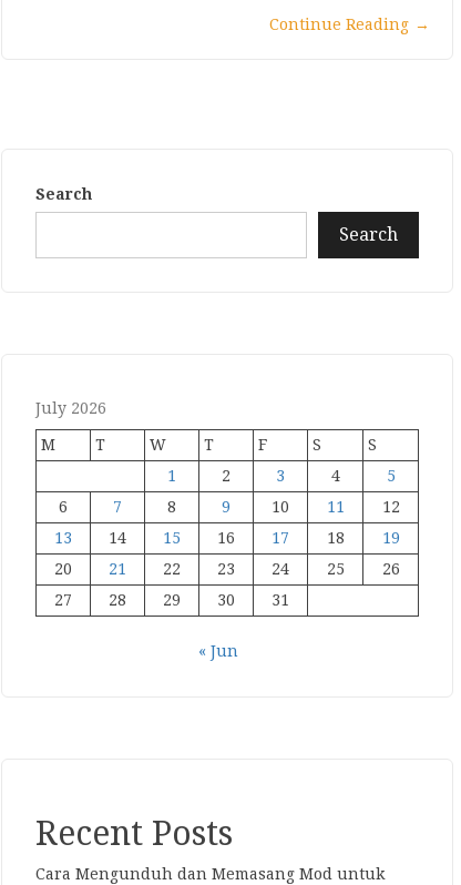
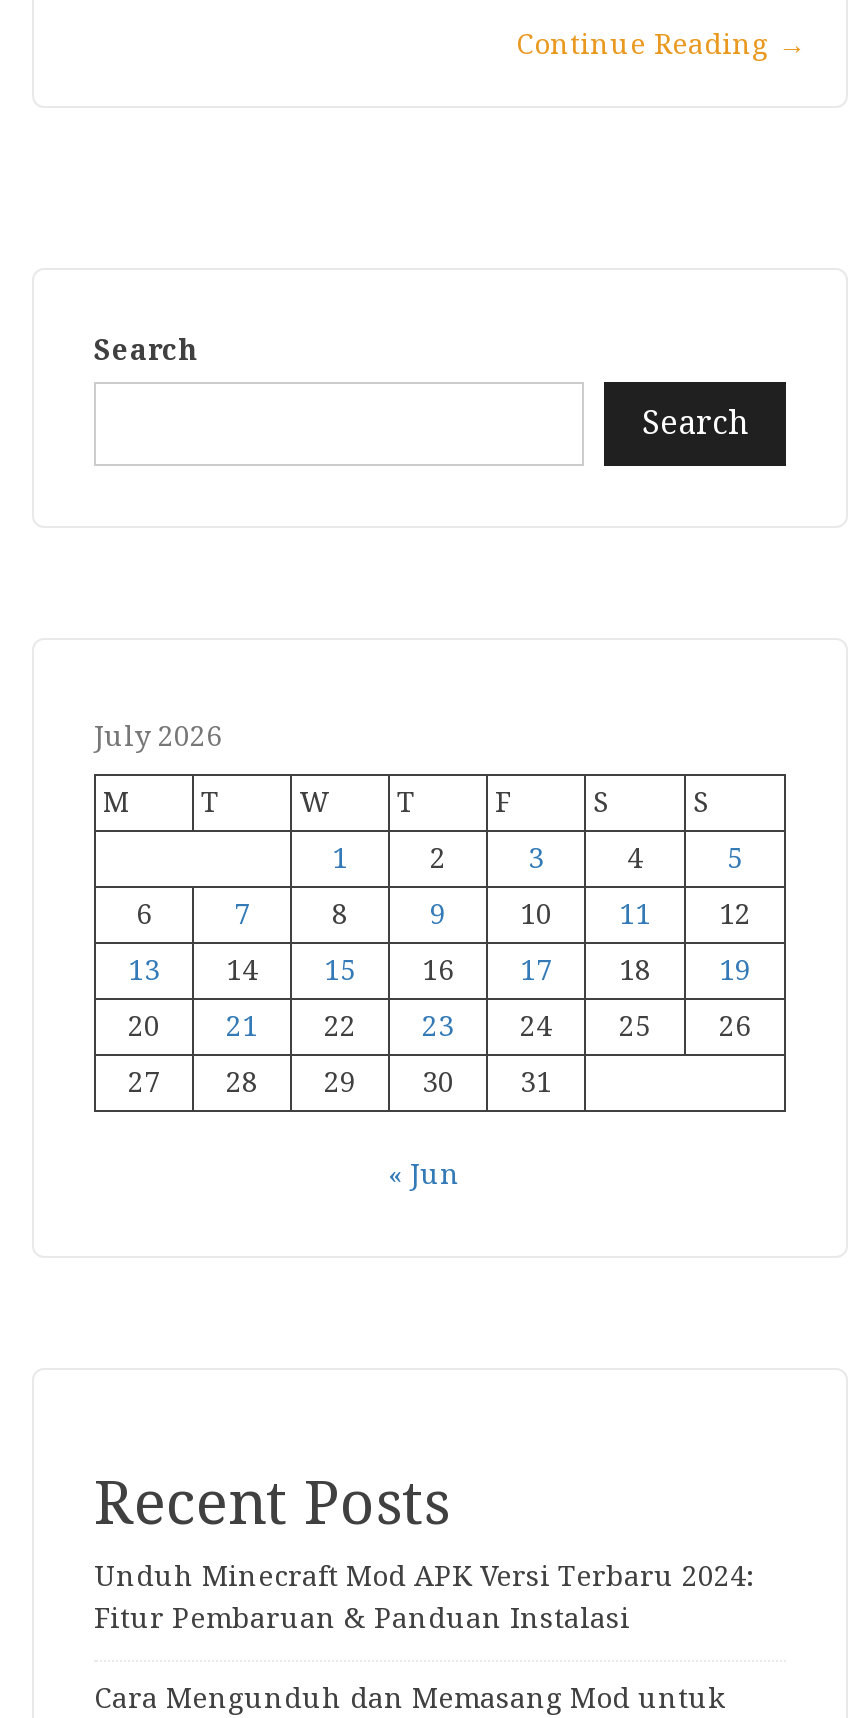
+ Unduh Minecraft Mod APK Versi Terbaru 2024:
+ Fitur Pembaruan & Panduan Instalasi
